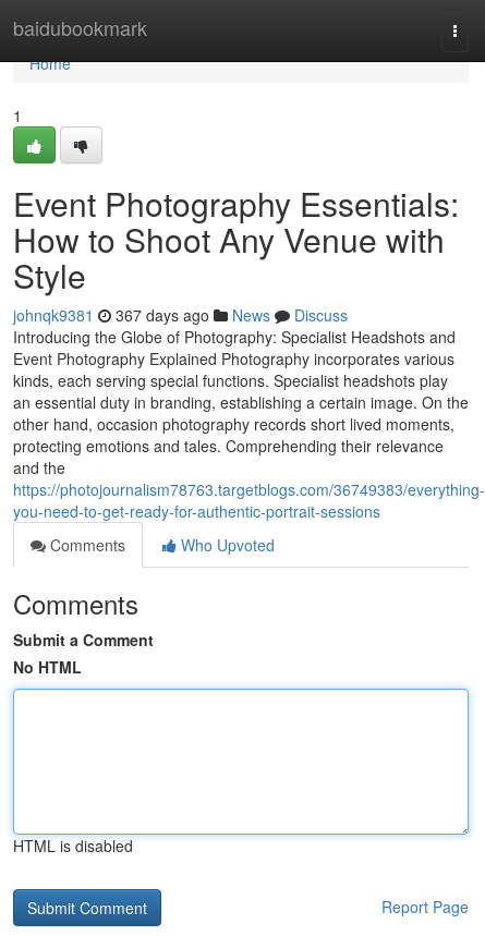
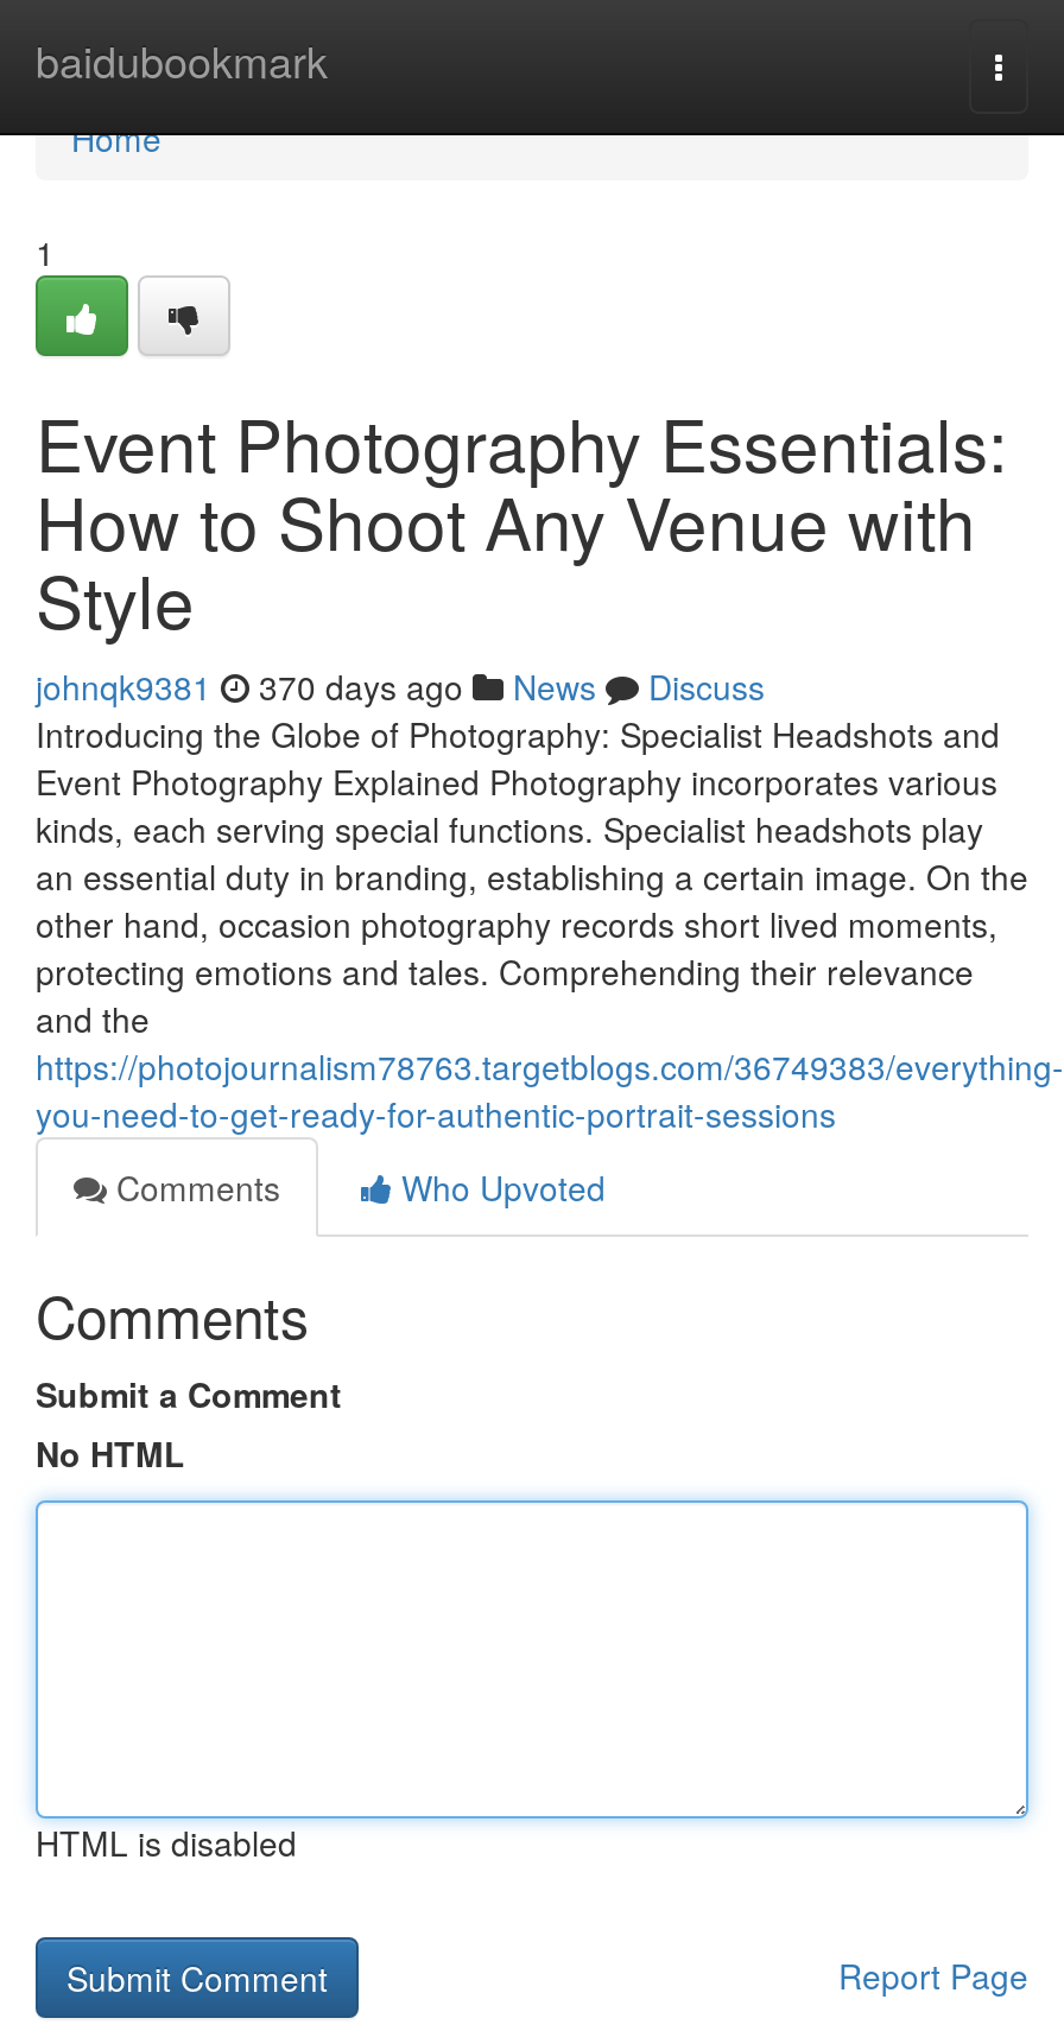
- johnqk9381 367 days ago News Discuss
+ johnqk9381 370 days ago News Discuss
